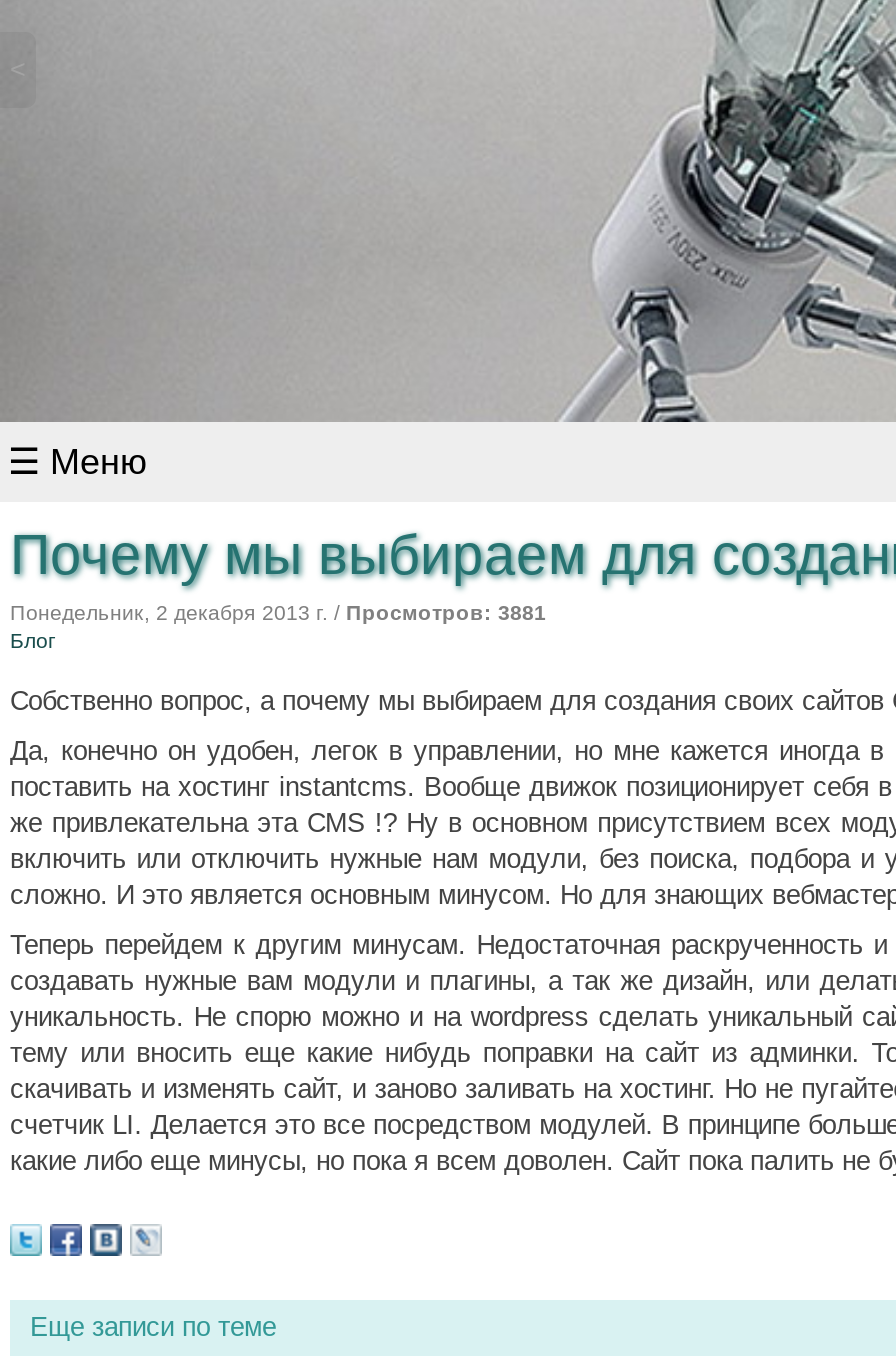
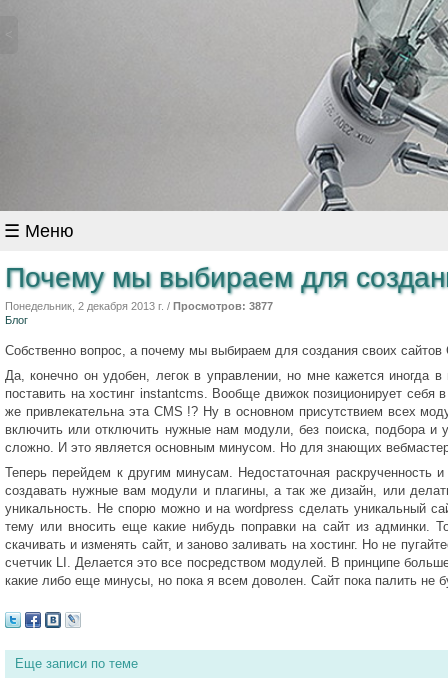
- Понедельник, 2 декабря 2013 г. / Просмотров: 3881
+ Понедельник, 2 декабря 2013 г. / Просмотров: 3877
